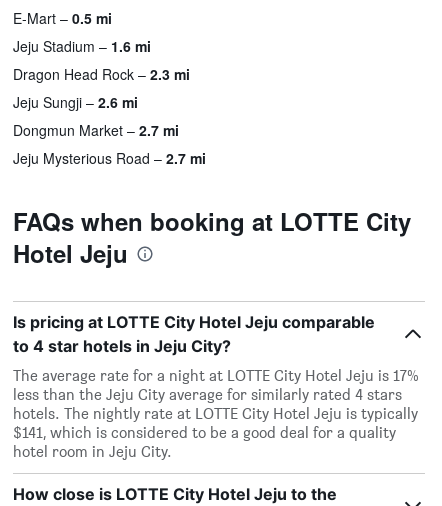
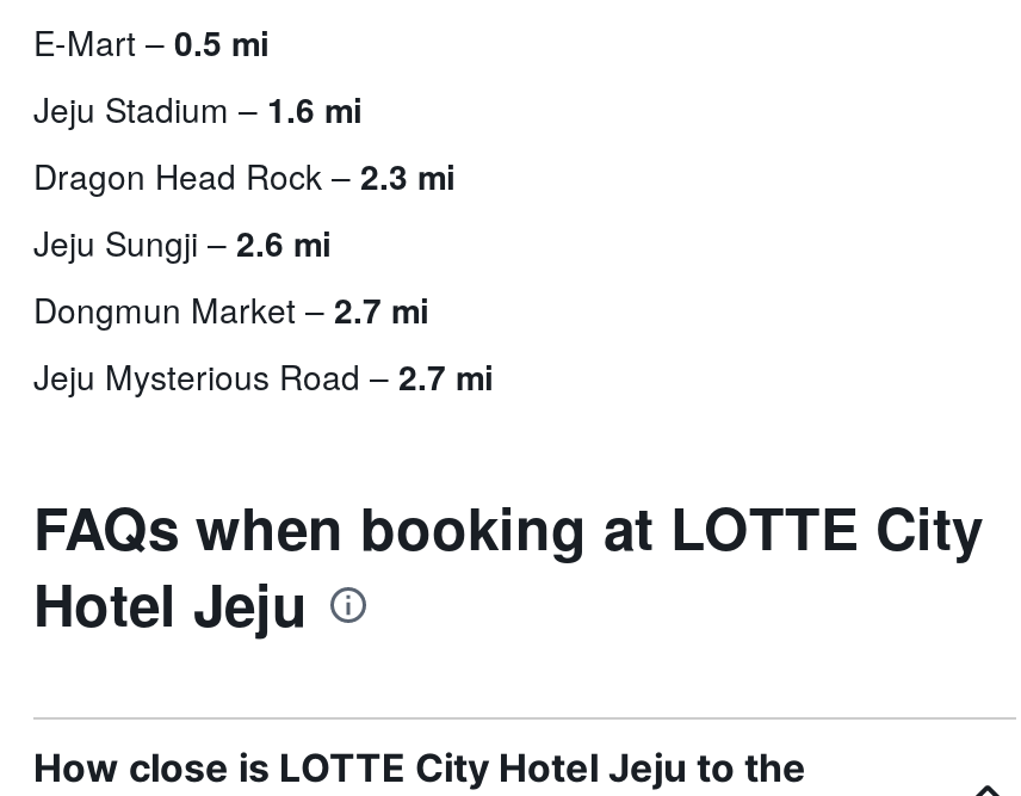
- Is pricing at LOTTE City Hotel Jeju comparable
- to 4 star hotels in Jeju City?
- The average rate for a night at LOTTE City Hotel Jeju is 17%
- less than the Jeju City average for similarly rated 4 stars
- hotels. The nightly rate at LOTTE City Hotel Jeju is typically
- $141, which is considered to be a good deal for a quality
- hotel room in Jeju City.
